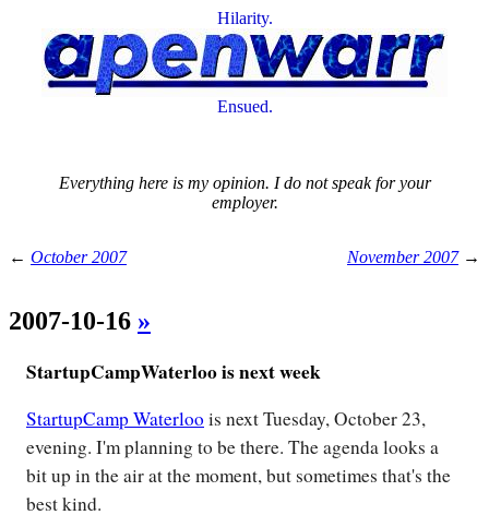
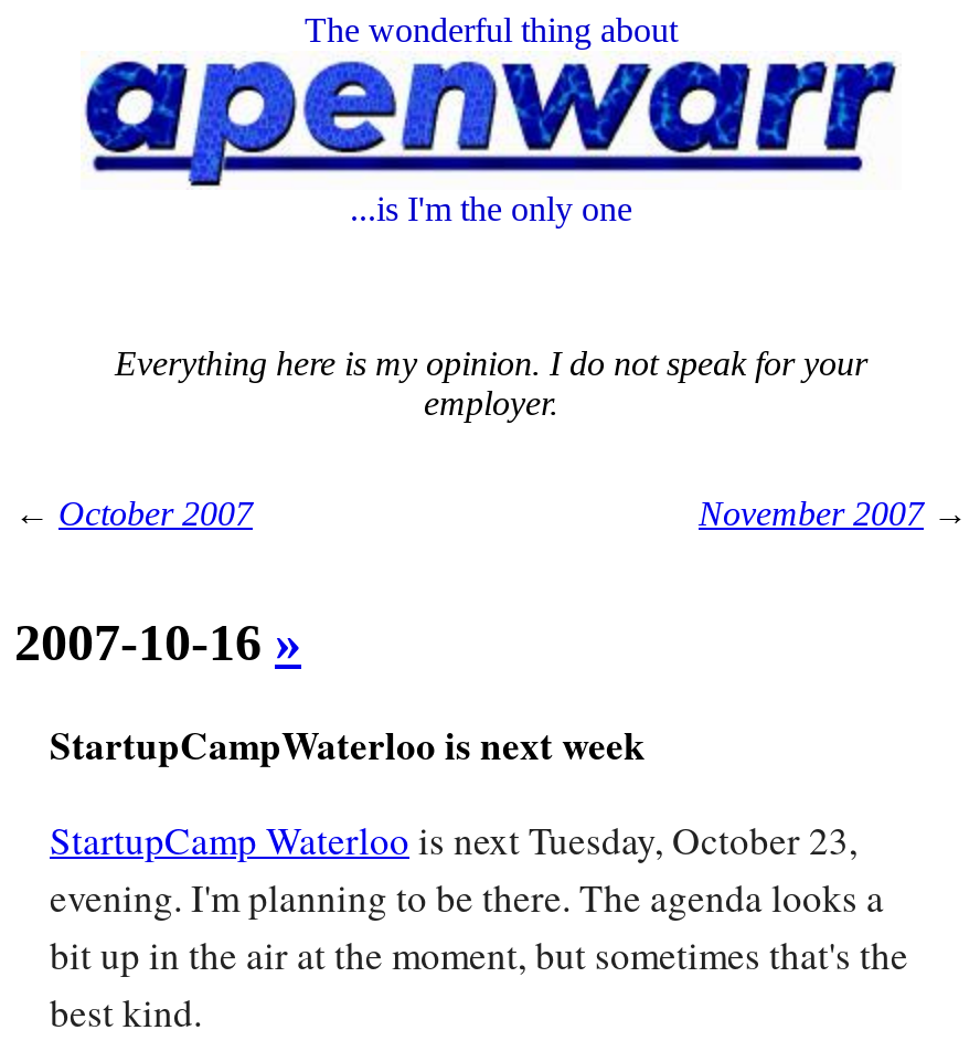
- Hilarity.
+ The wonderful thing about

- Ensued.
+ ...is I'm the only one
